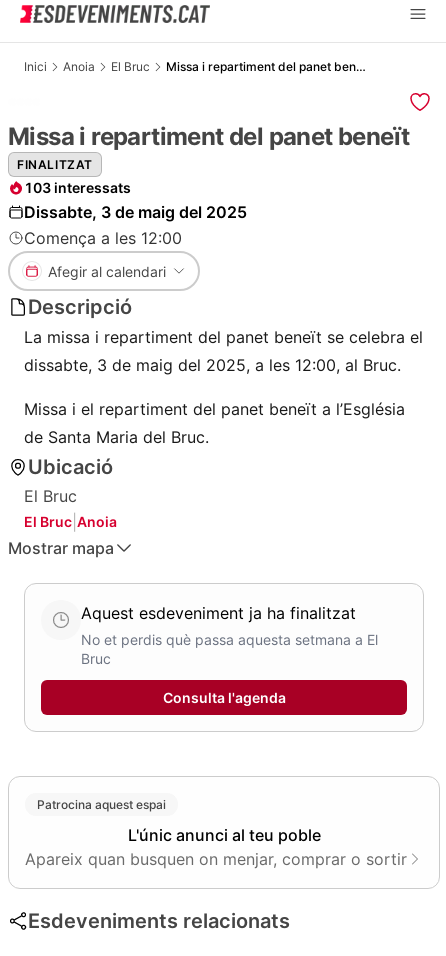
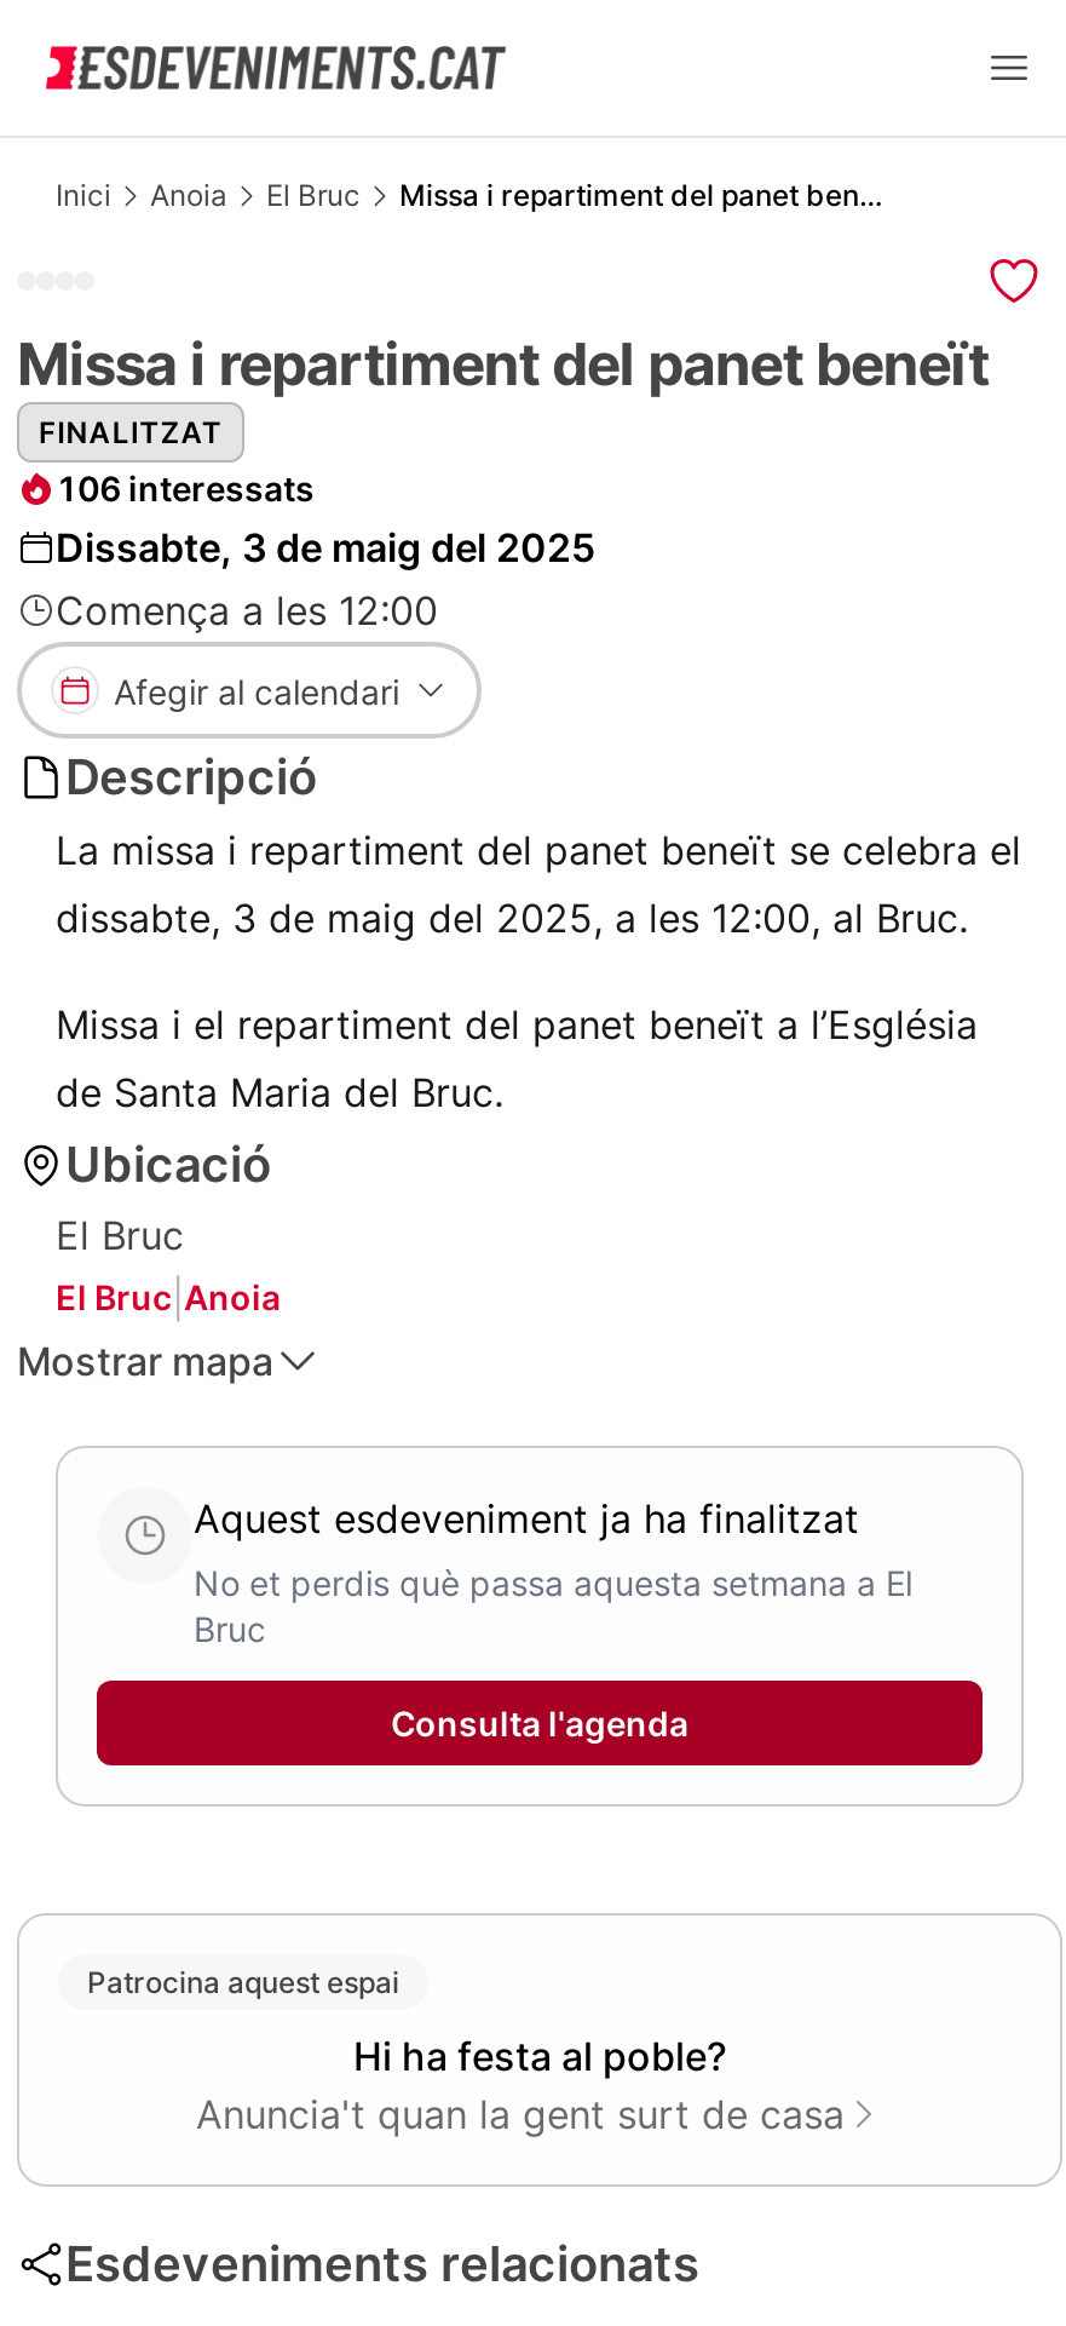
- 103 interessats
+ 106 interessats

- L'únic anunci al teu poble
- Apareix quan busquen on menjar, comprar o sortir
+ Hi ha festa al poble?
+ Anuncia't quan la gent surt de casa
